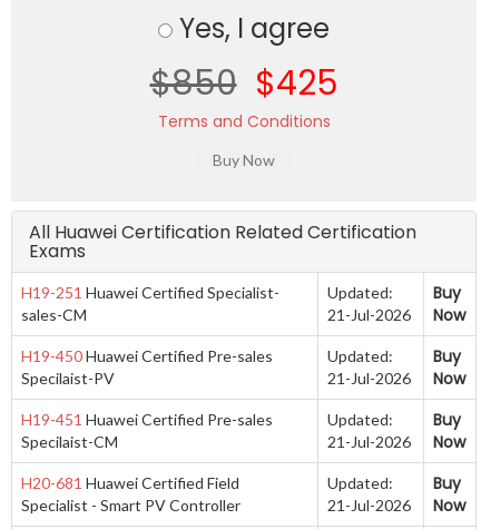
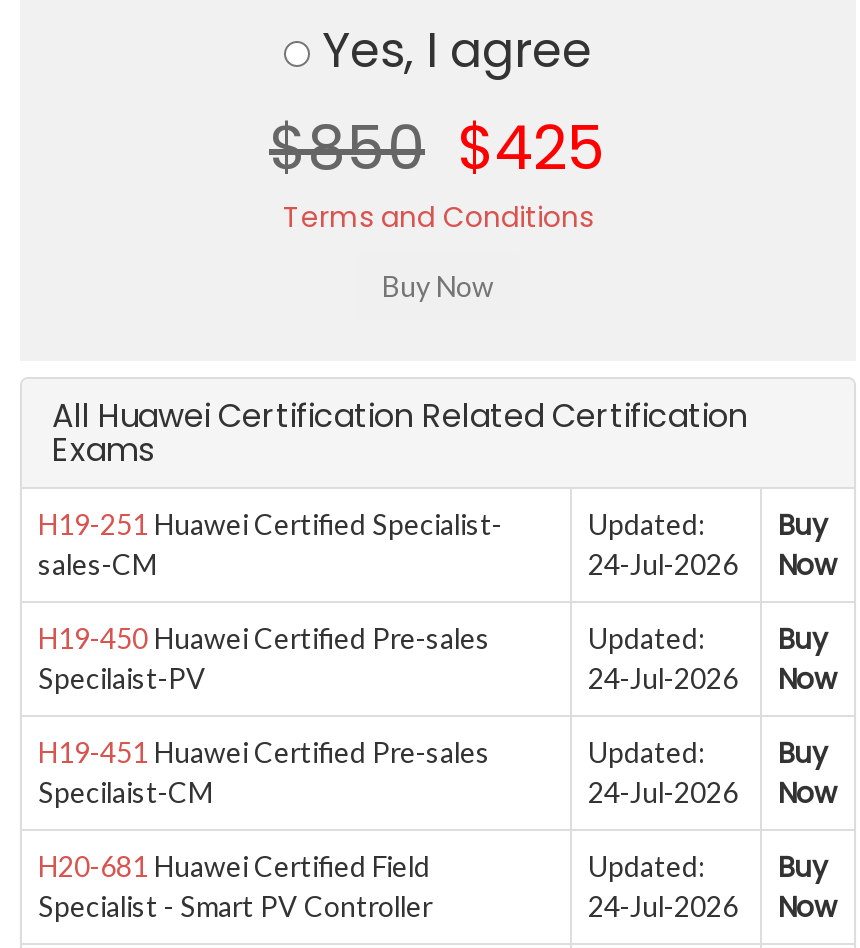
- 21-Jul-2026 Now
+ 24-Jul-2026 Now

- 21-Jul-2026 Now
+ 24-Jul-2026 Now

- 21-Jul-2026 Now
+ 24-Jul-2026 Now

- 21-Jul-2026 Now
+ 24-Jul-2026 Now
